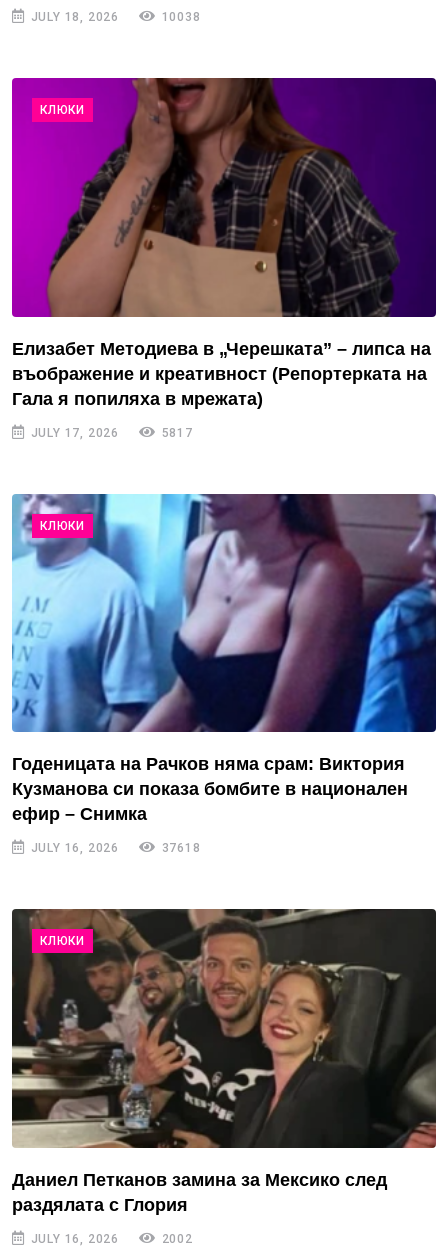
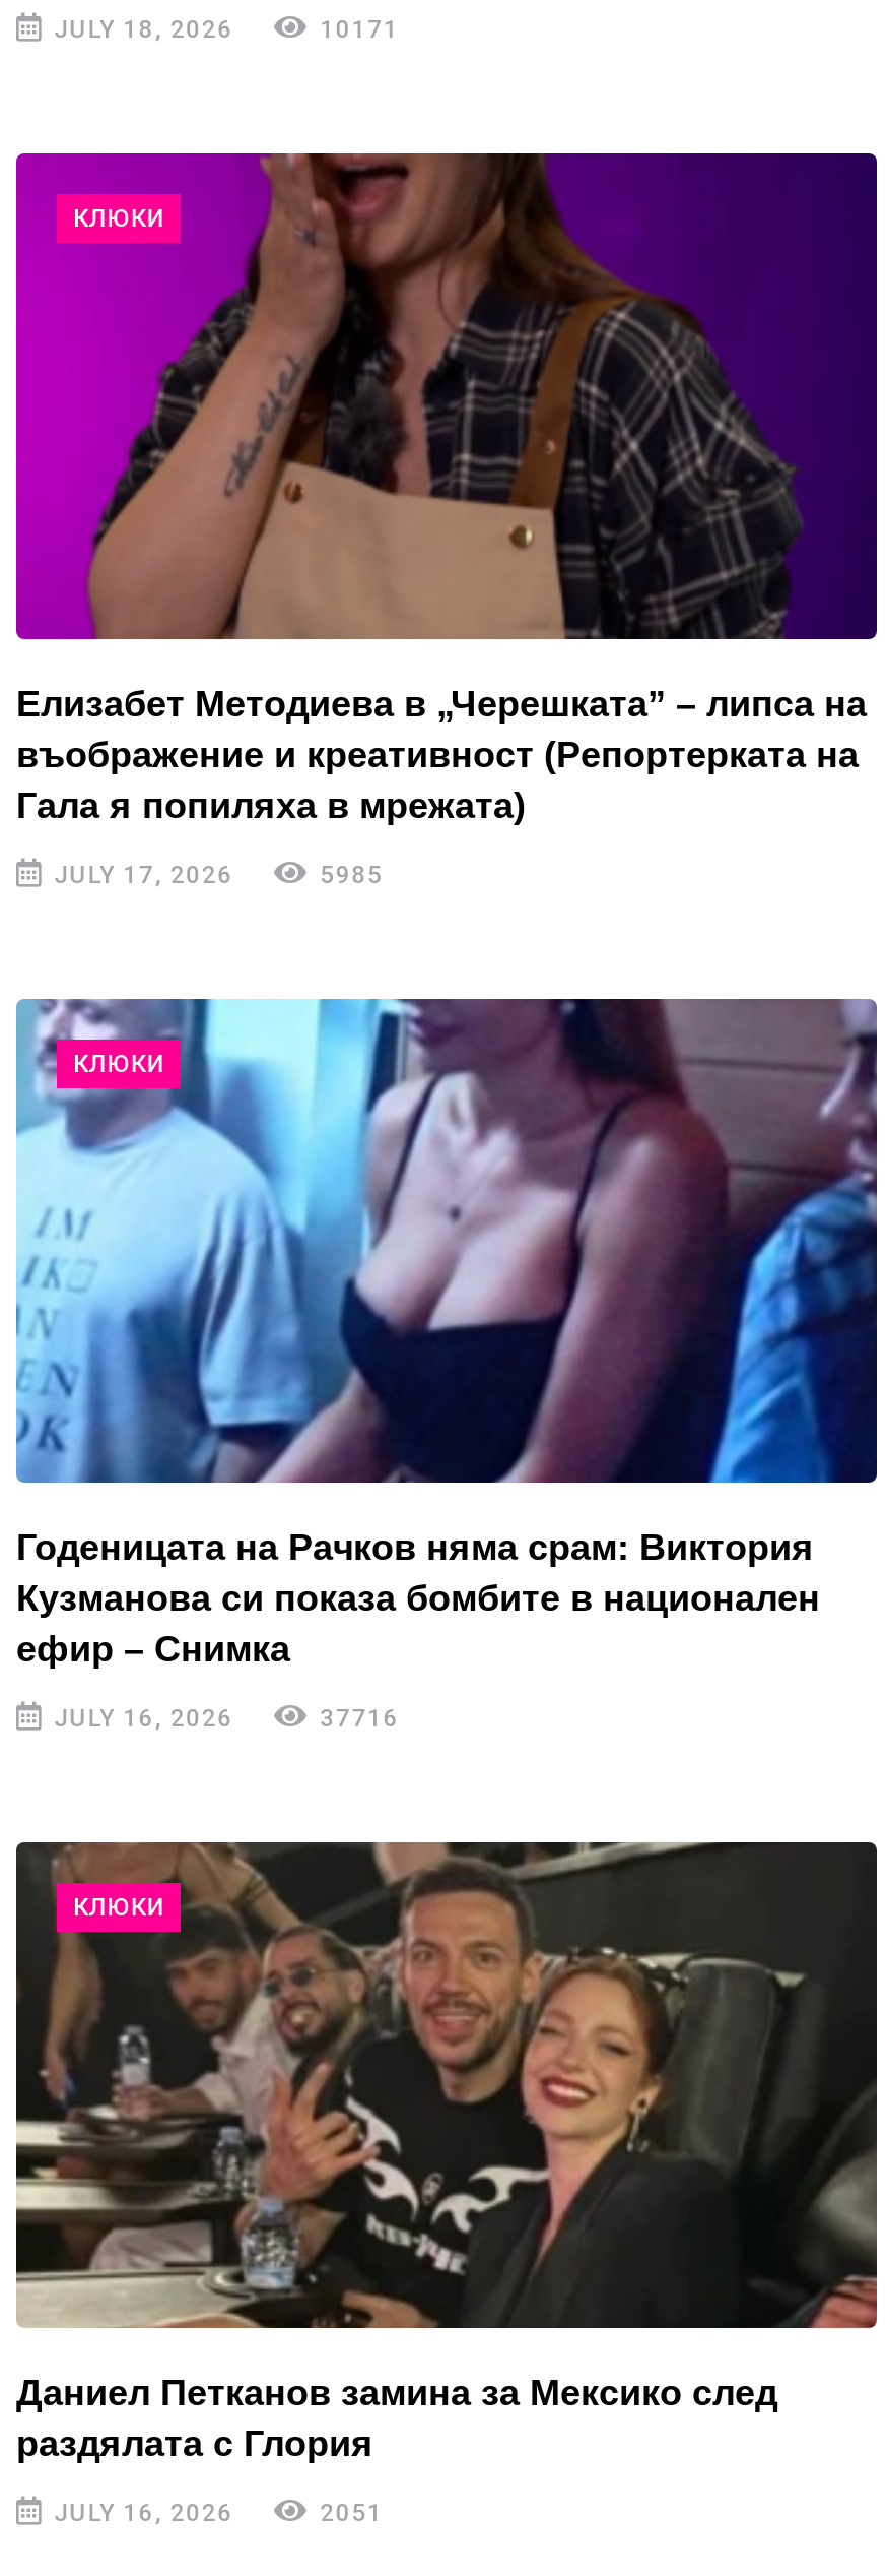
- 10038
+ 10171

- 5817
+ 5985

- 37618
+ 37716

- 2002
+ 2051
